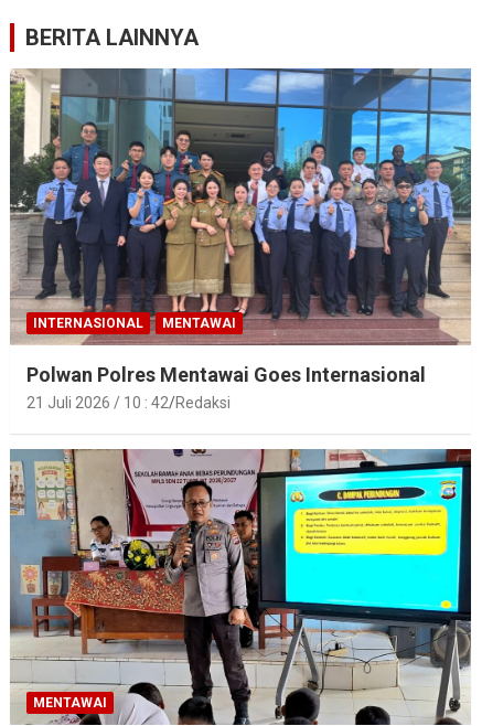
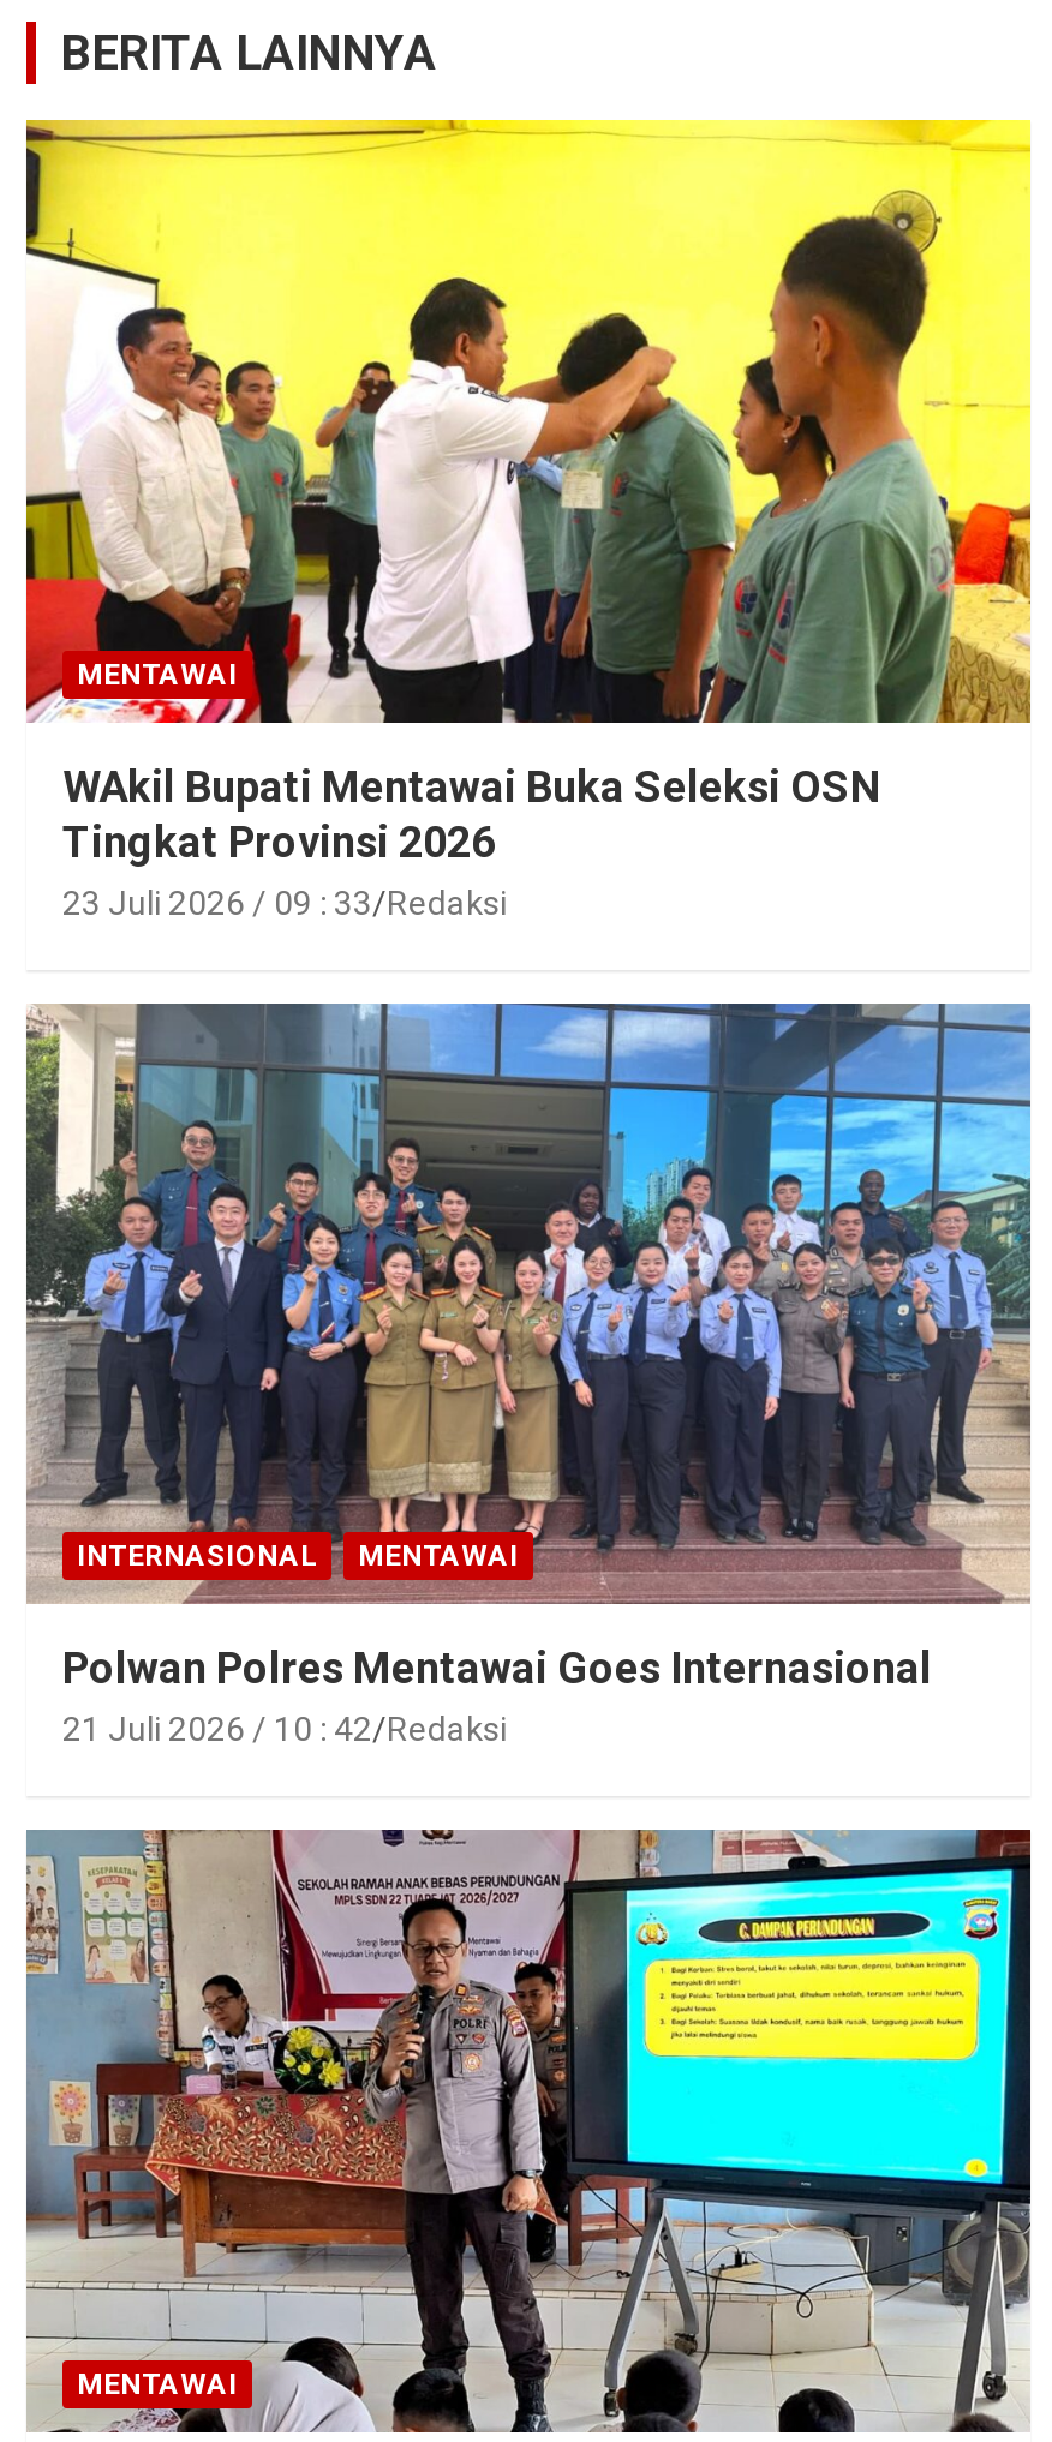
+ [image]
+ MENTAWAI
+ WAkil Bupati Mentawai Buka Seleksi OSN
+ Tingkat Provinsi 2026
+ 23 Juli 2026 / 09 : 33 Redaksi
